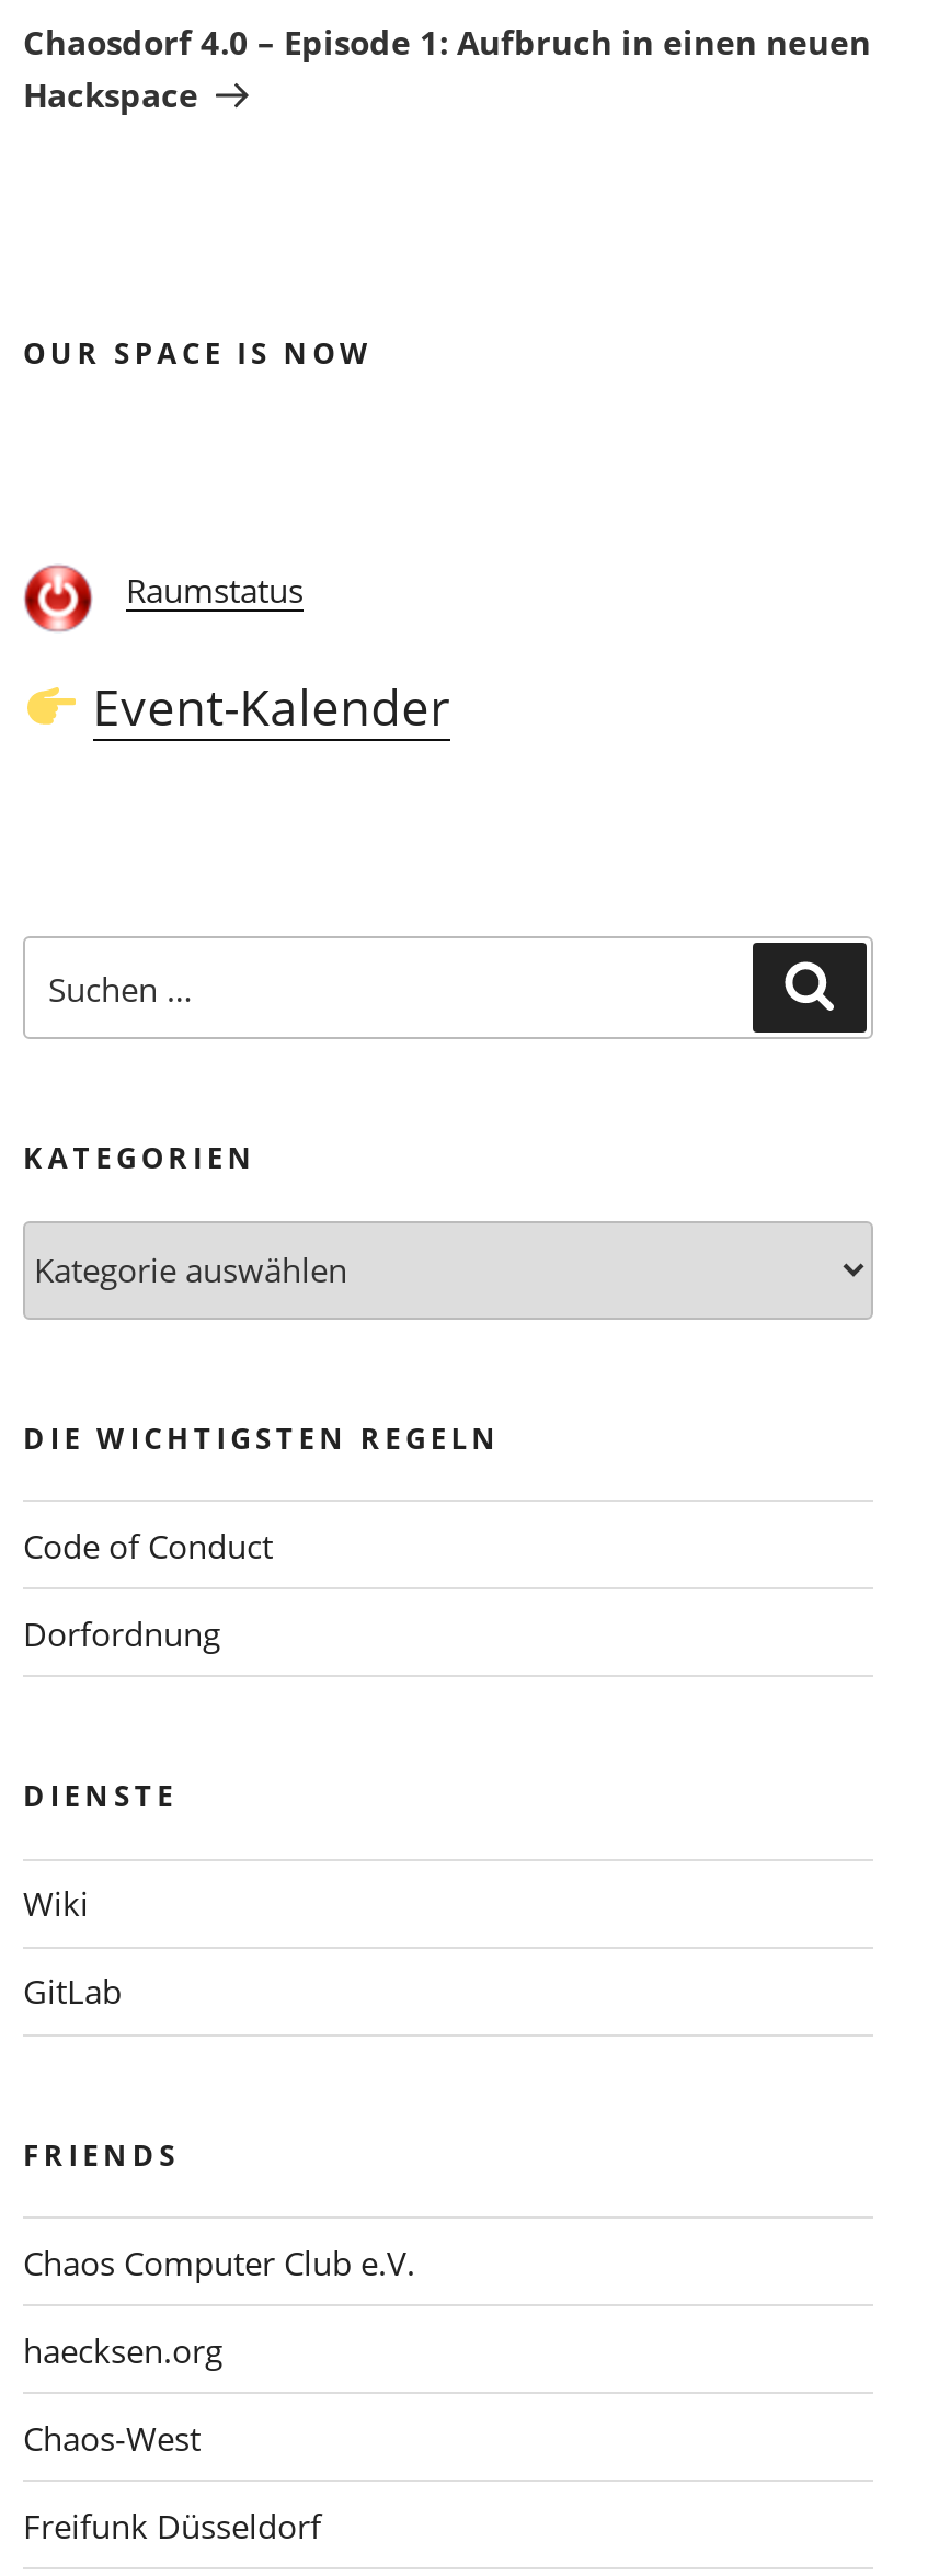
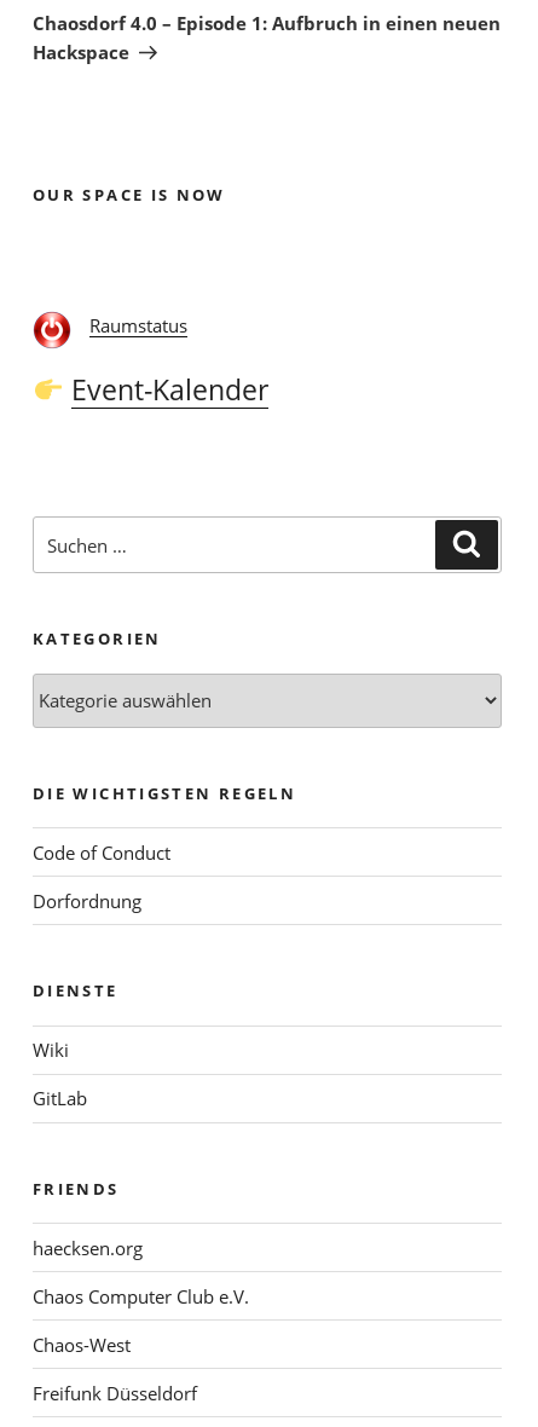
moved down: Chaos Computer Club e.V.

moved up: haecksen.org
